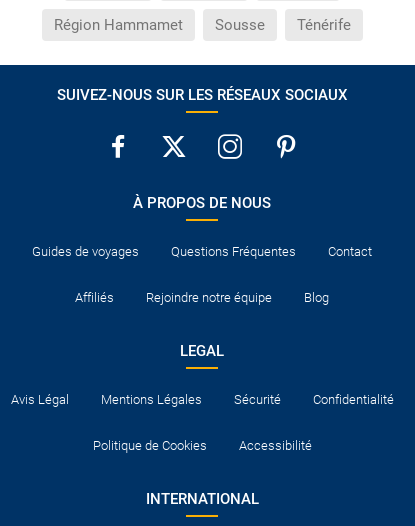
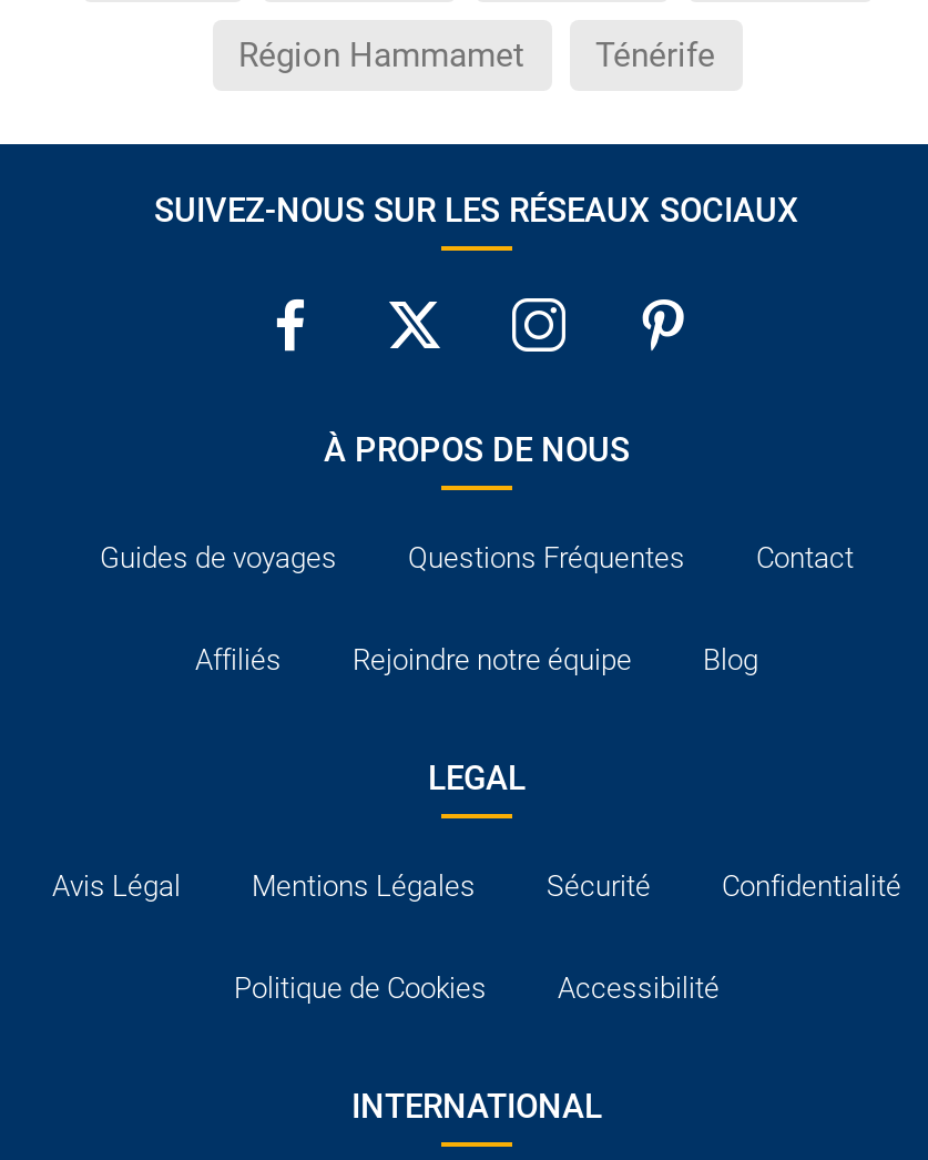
- Sousse
